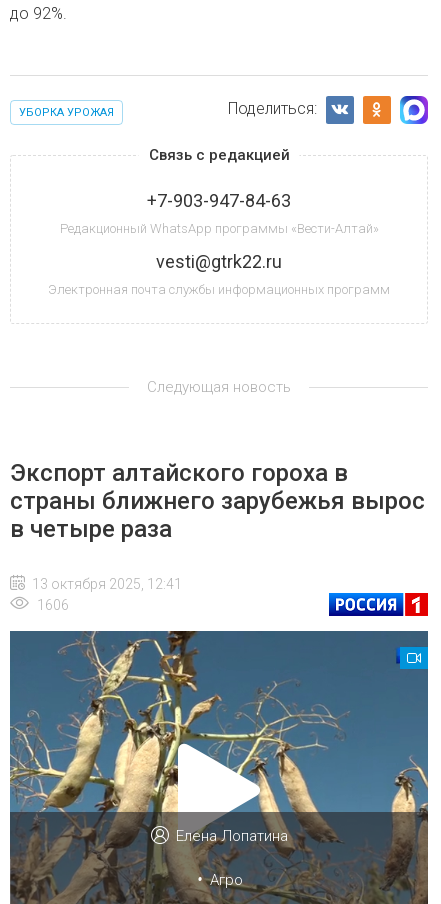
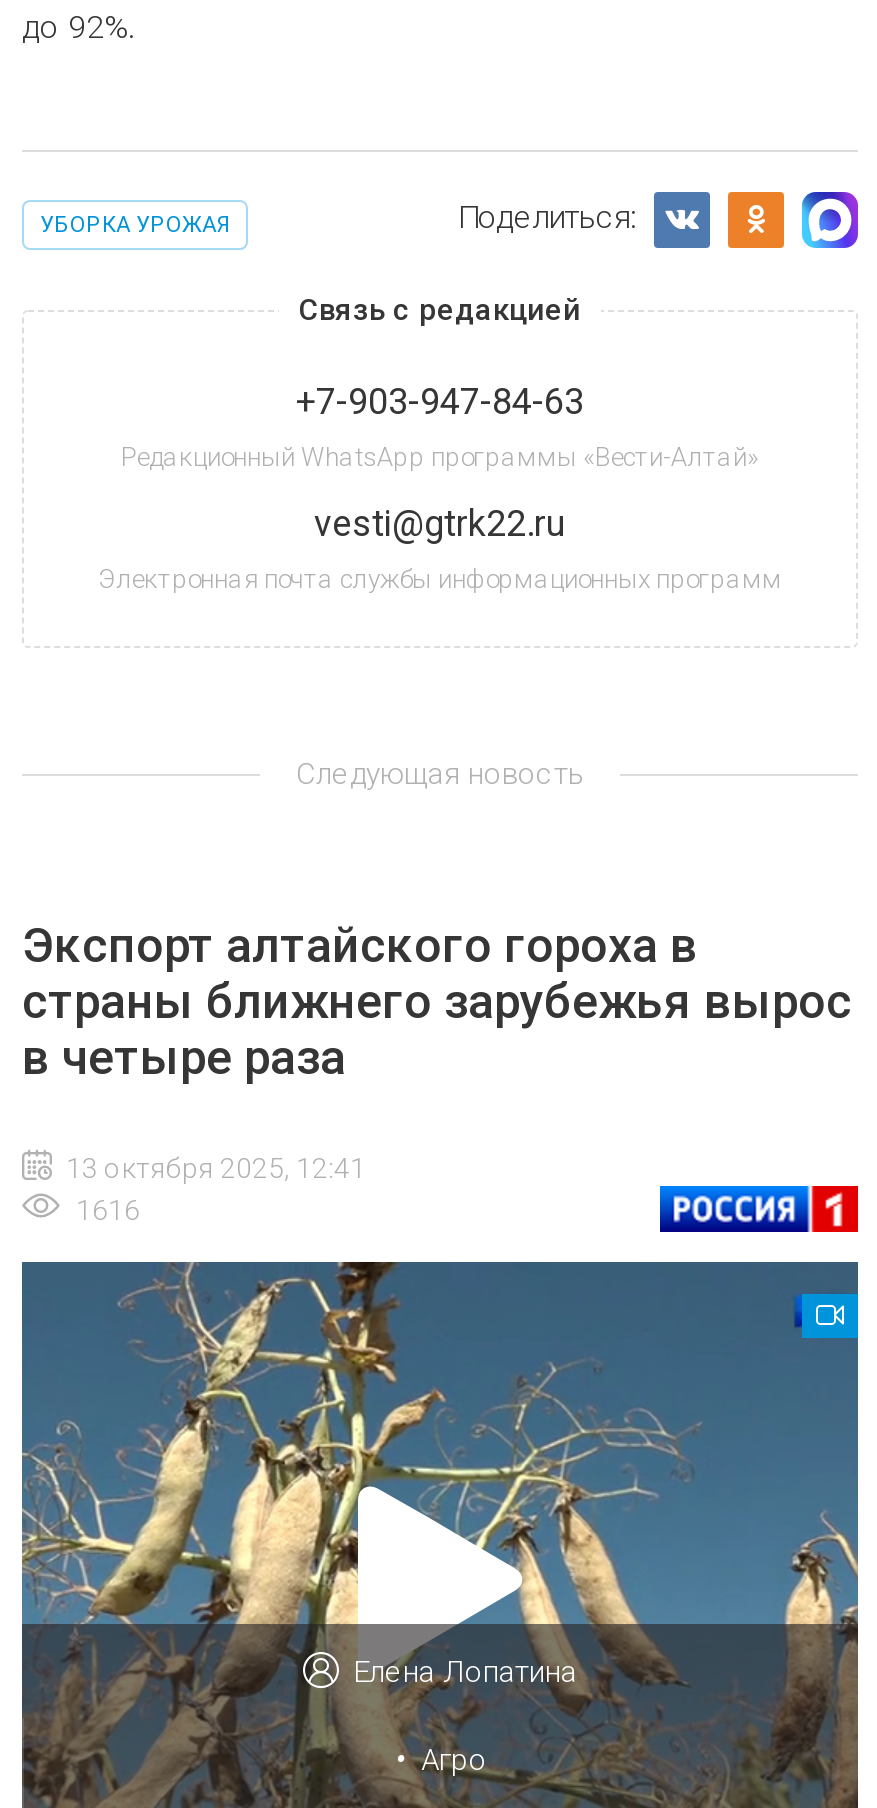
- 1606
+ 1616
